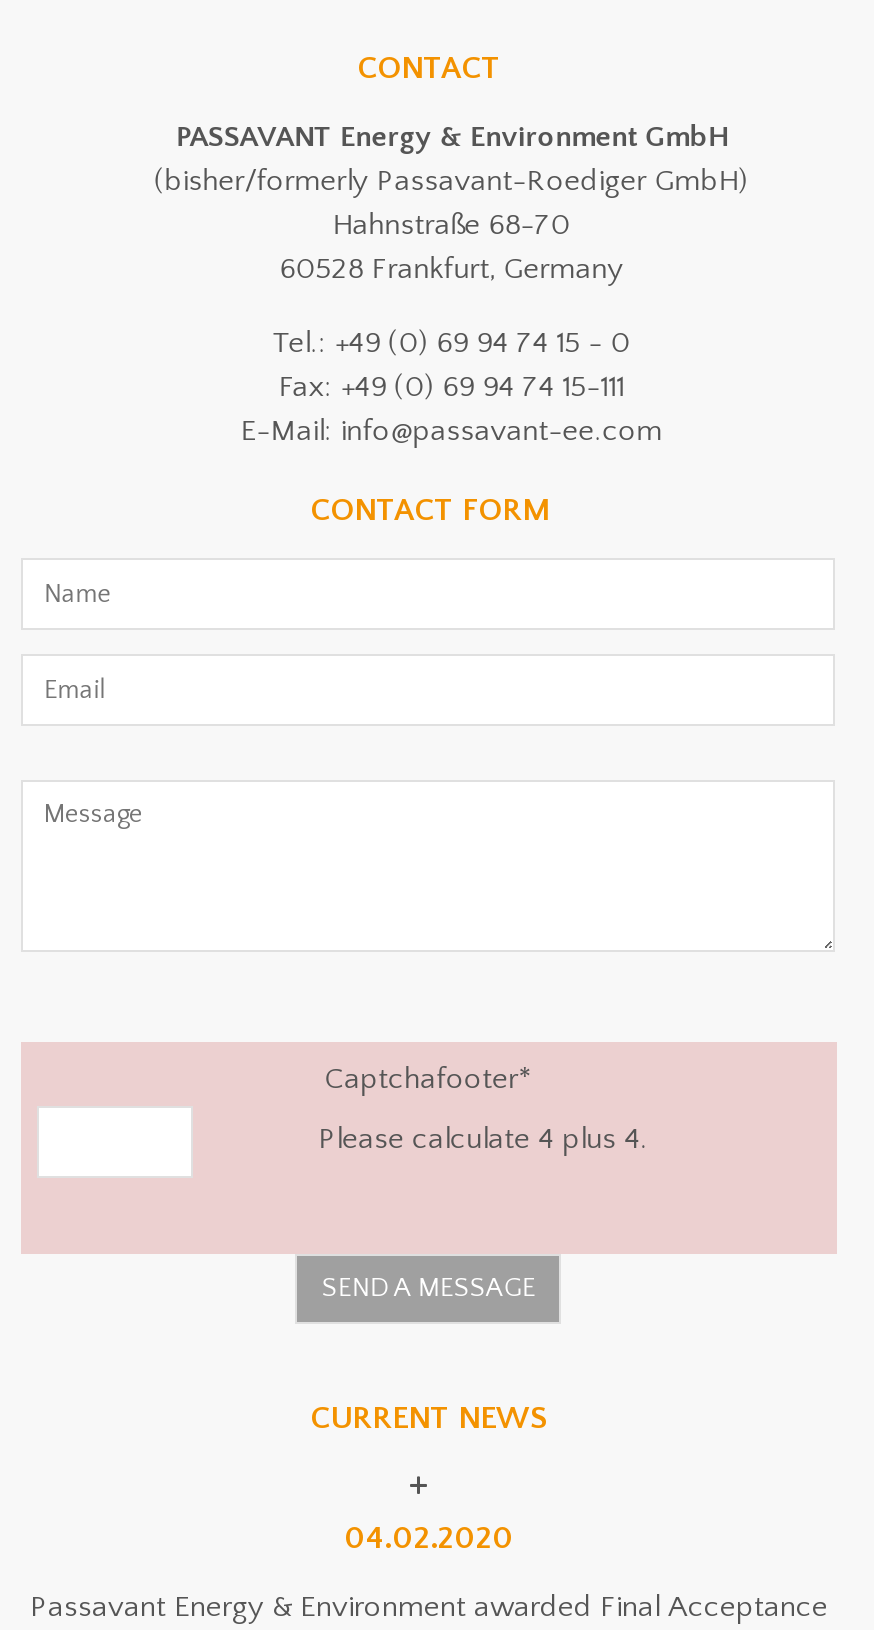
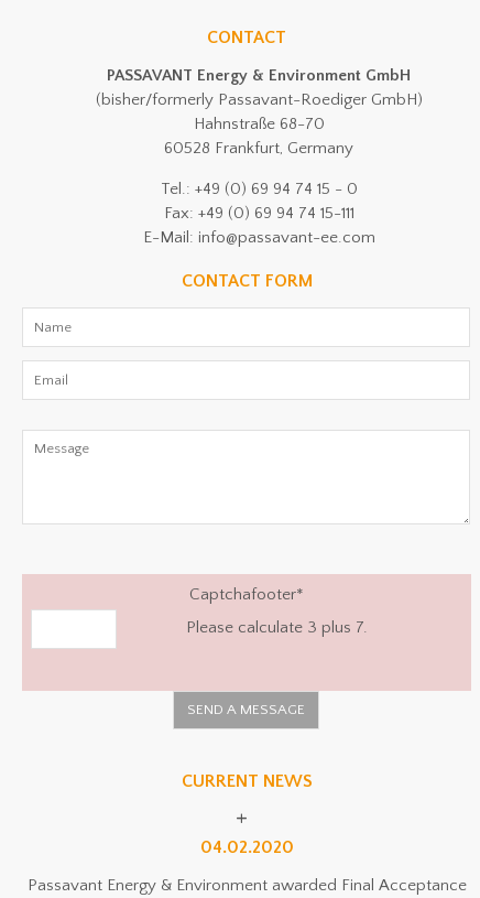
- Please calculate 4 plus 4.
+ Please calculate 3 plus 7.
